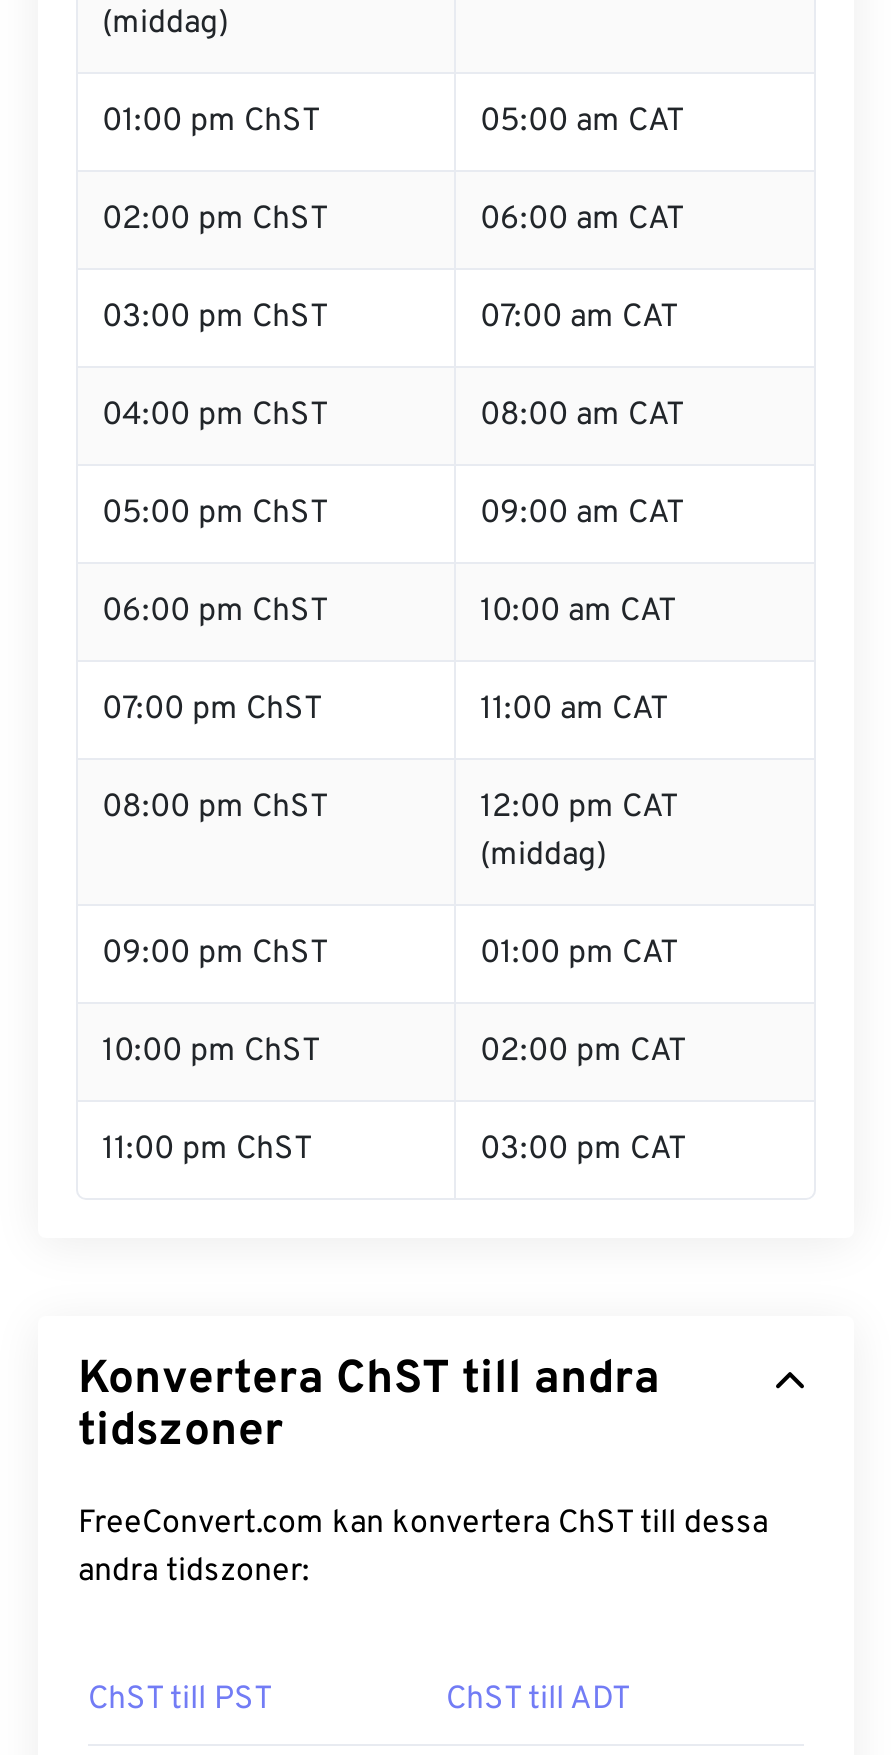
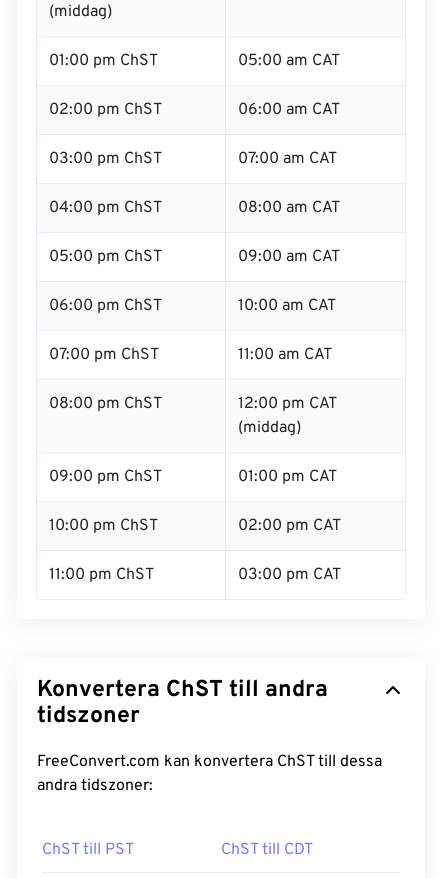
- ChST till ADT
+ ChST till CDT
